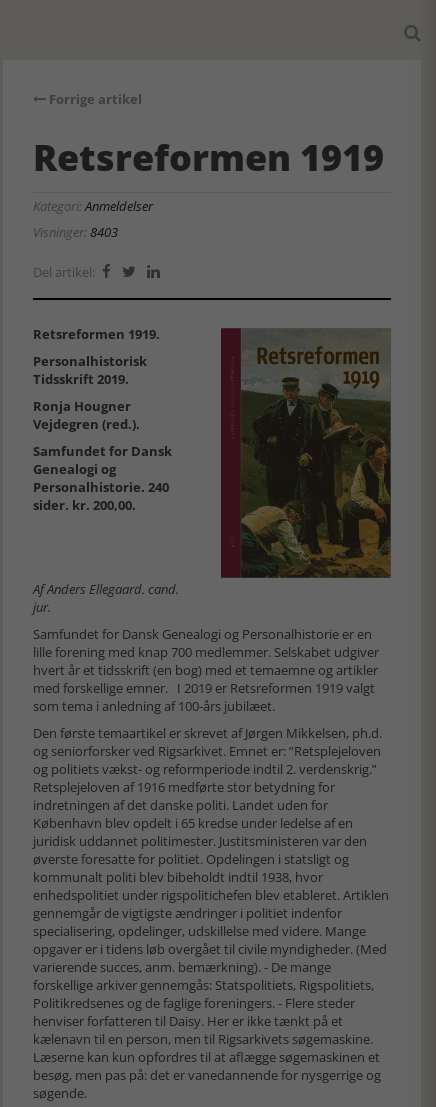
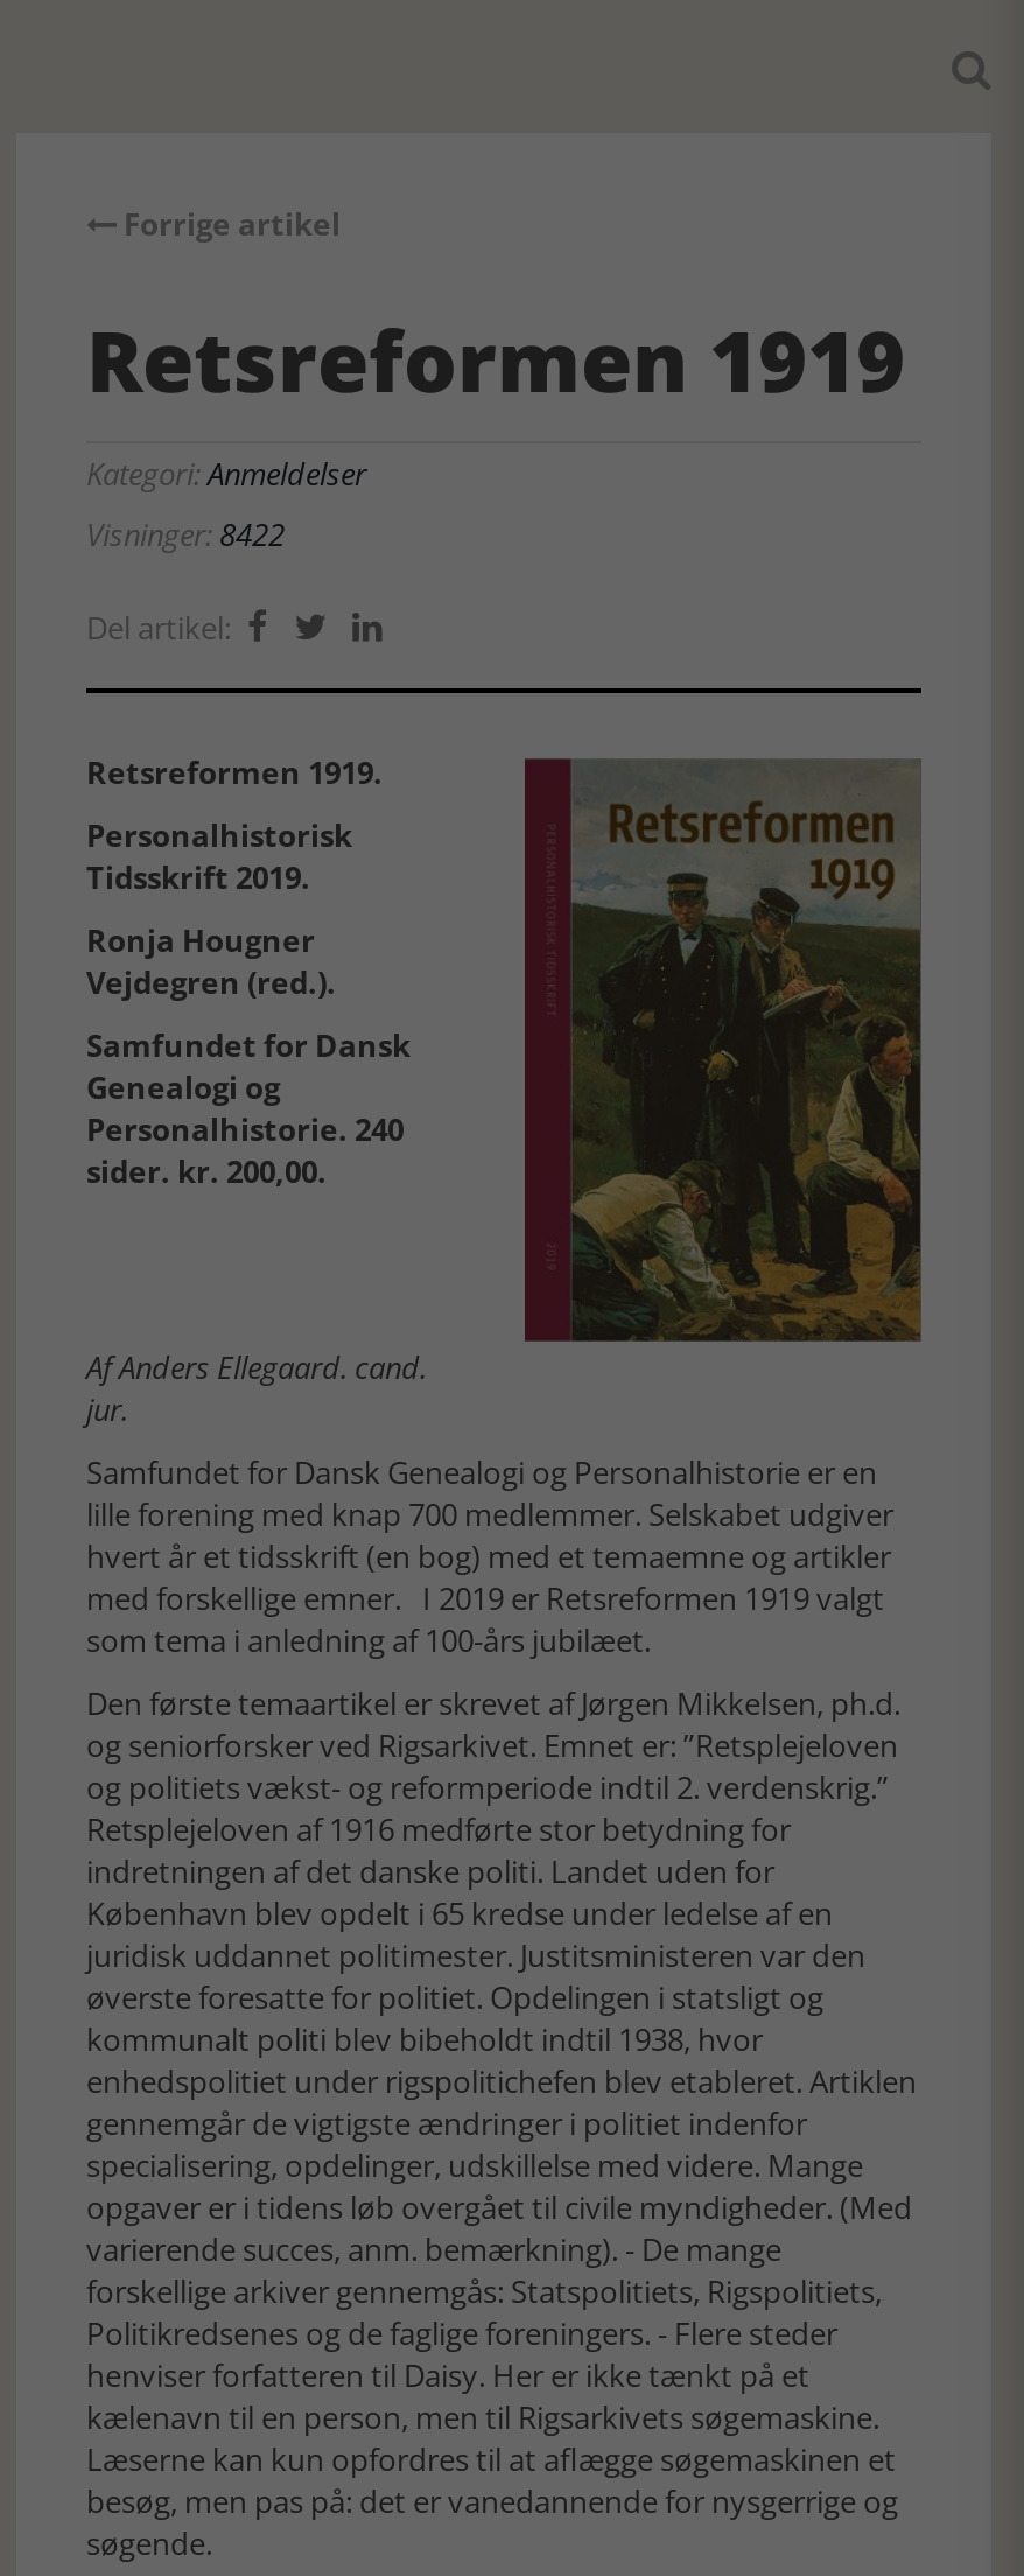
- Visninger: 8403
+ Visninger: 8422
